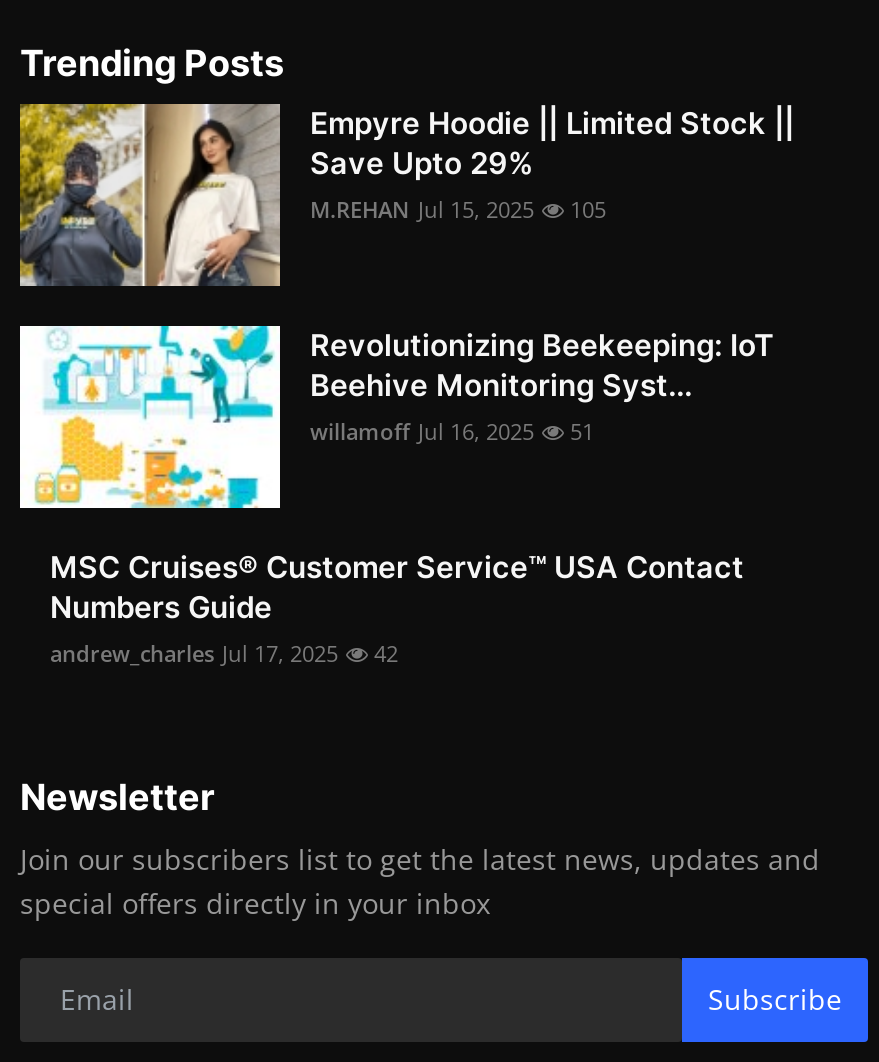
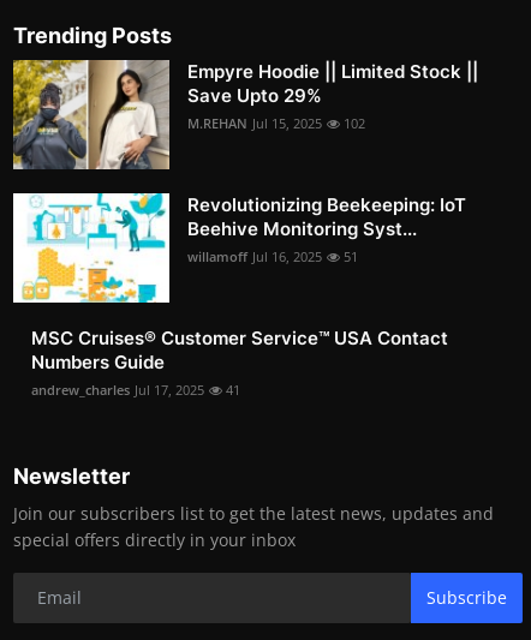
- M.REHAN Jul 15, 2025 105
+ M.REHAN Jul 15, 2025 102

- andrew_charles Jul 17, 2025 42
+ andrew_charles Jul 17, 2025 41
